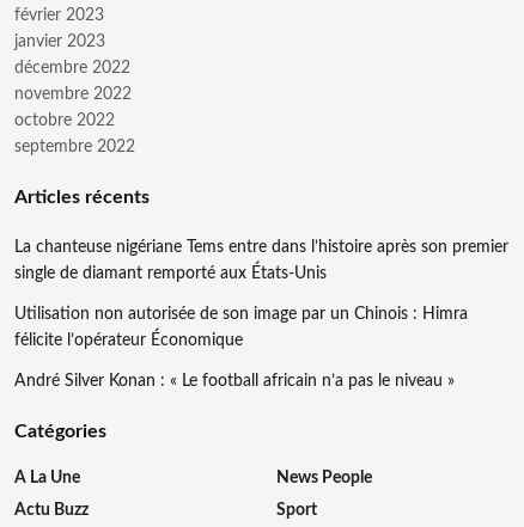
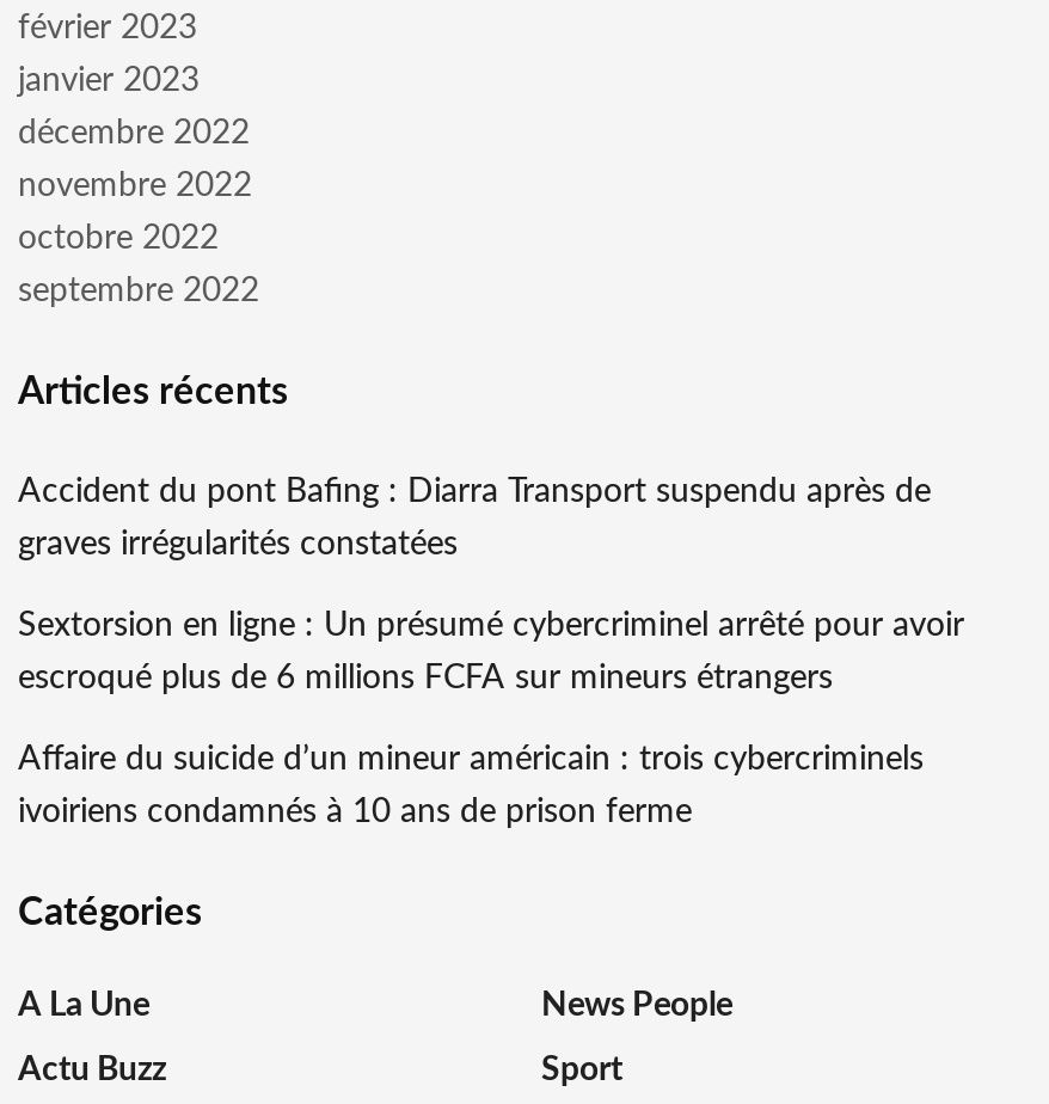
- La chanteuse nigériane Tems entre dans l’histoire après son premier
- single de diamant remporté aux États-Unis
- Utilisation non autorisée de son image par un Chinois : Himra
- félicite l’opérateur Économique
- André Silver Konan : « Le football africain n’a pas le niveau »
+ Accident du pont Bafing : Diarra Transport suspendu après de
+ graves irrégularités constatées
+ Sextorsion en ligne : Un présumé cybercriminel arrêté pour avoir
+ escroqué plus de 6 millions FCFA sur mineurs étrangers
+ Affaire du suicide d’un mineur américain : trois cybercriminels
+ ivoiriens condamnés à 10 ans de prison ferme
